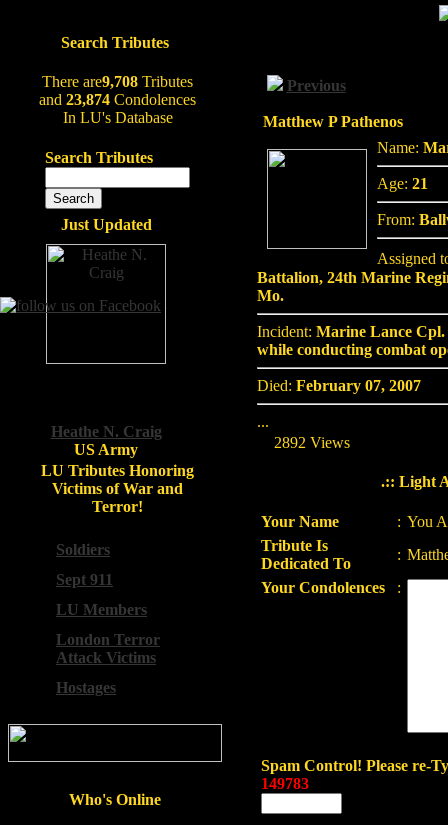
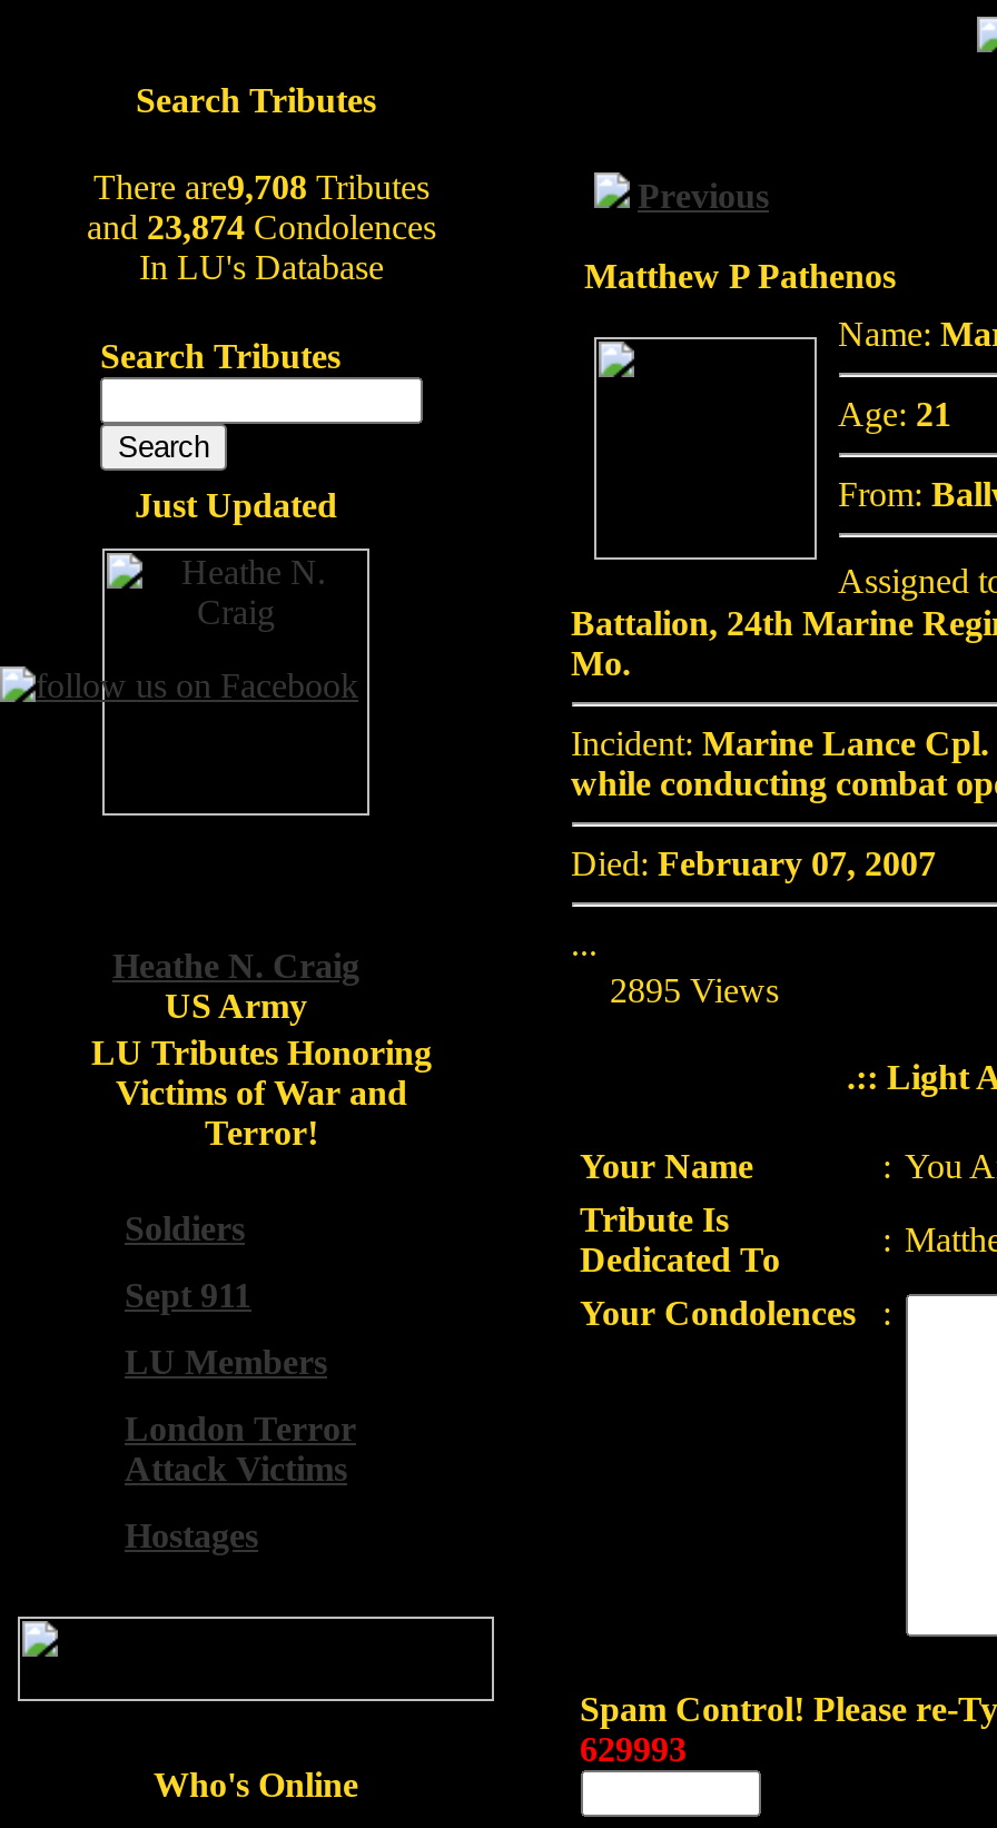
- 2892 Views
+ 2895 Views

- 149783
+ 629993
